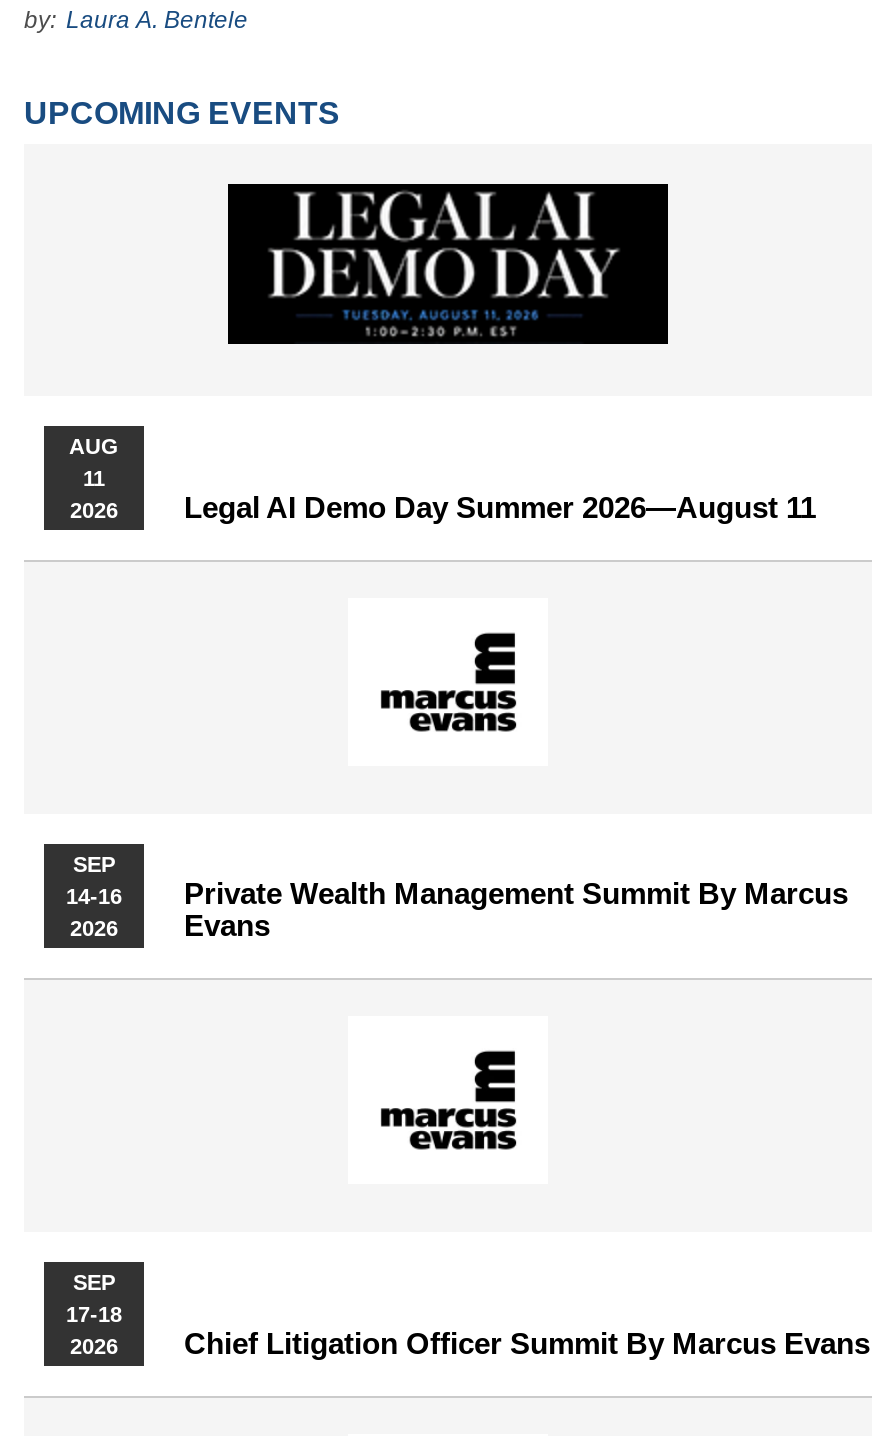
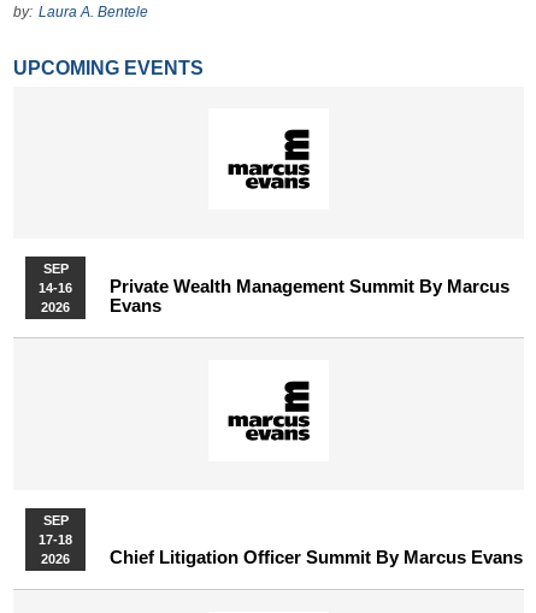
- [image]

- AUG
- 11
- 2026
- Legal AI Demo Day Summer 2026—August 11
